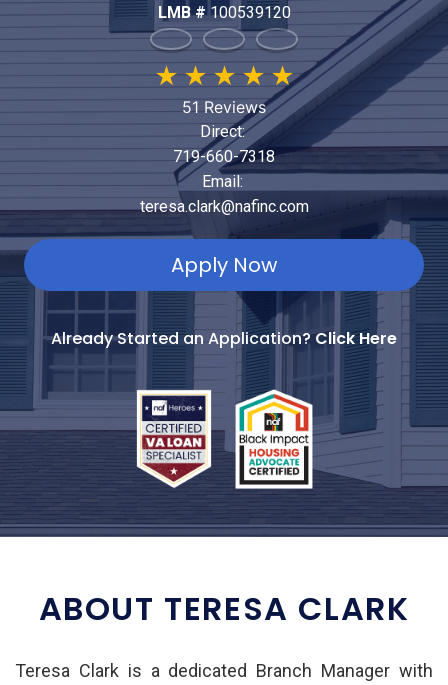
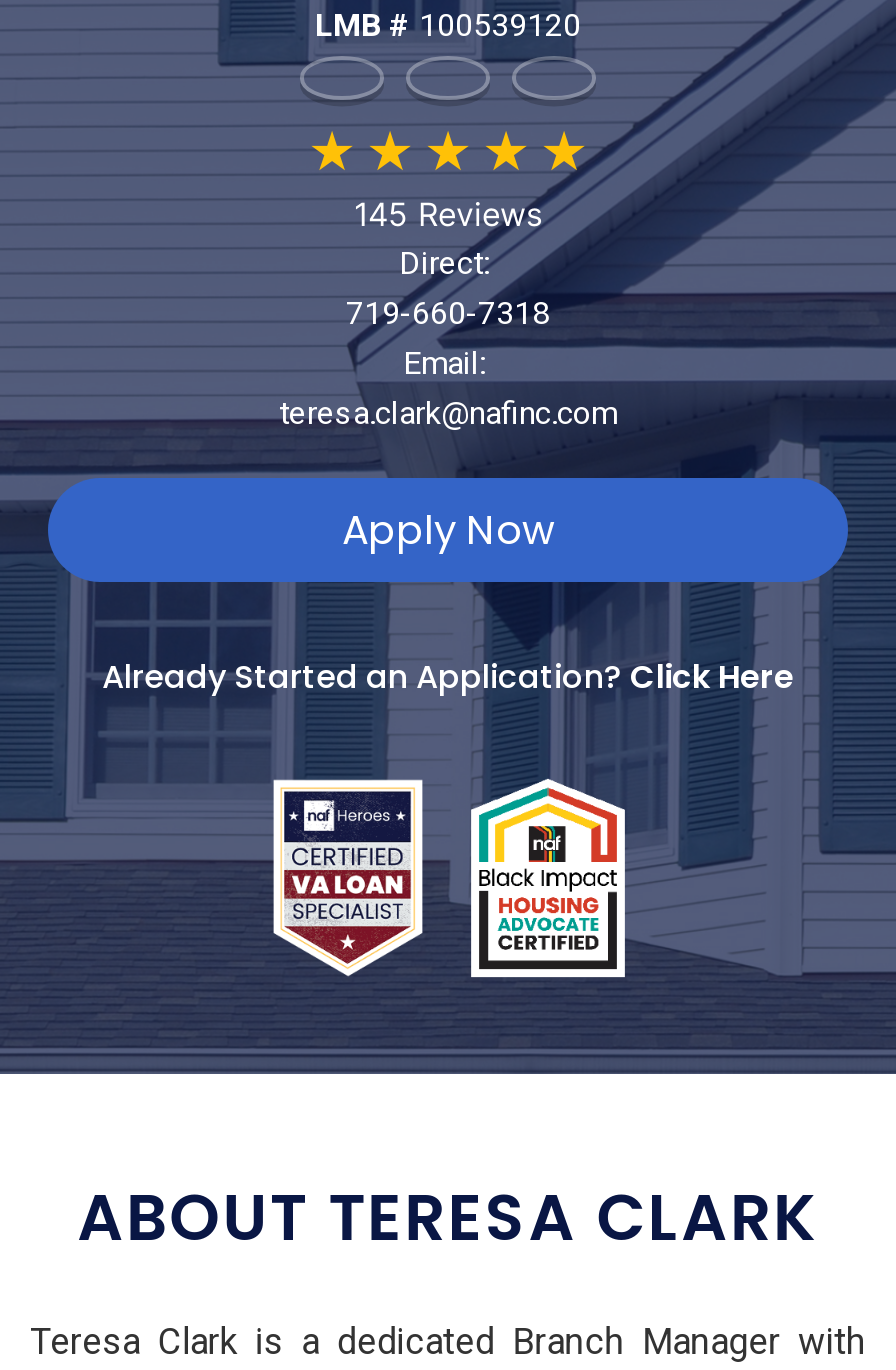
- 51 Reviews
+ 145 Reviews
